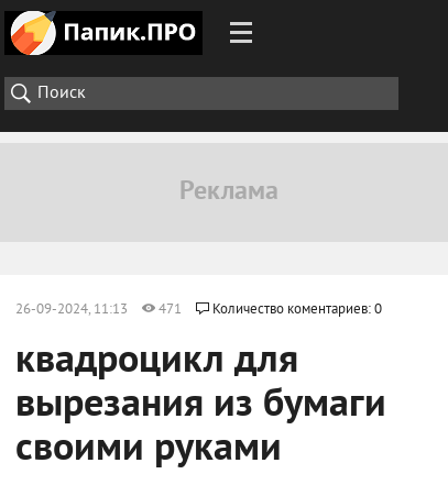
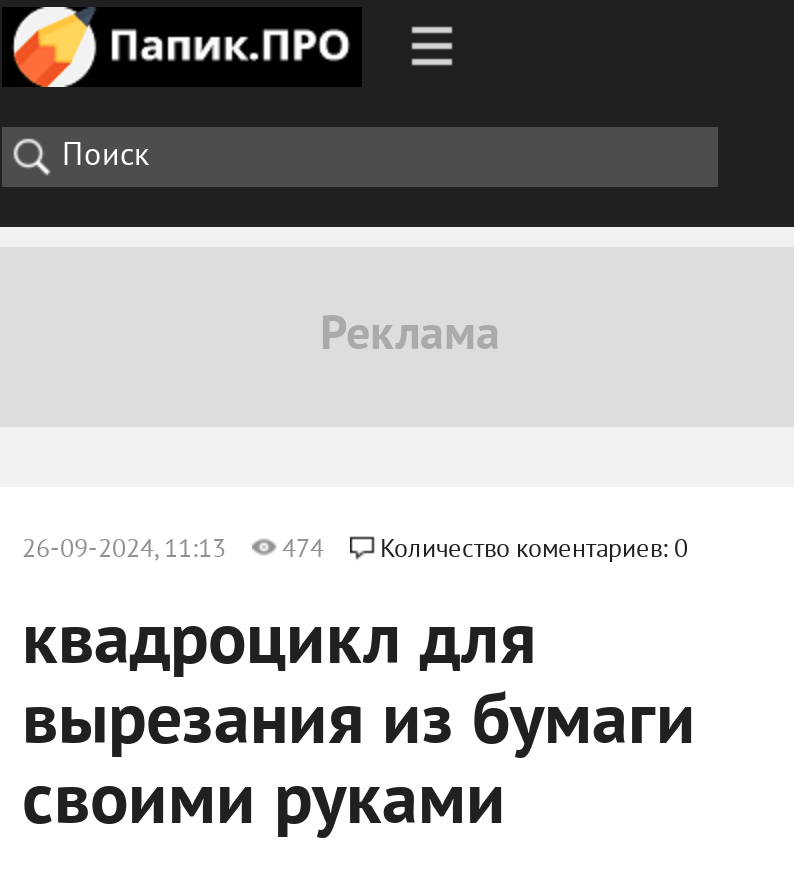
- 26-09-2024, 11:13 471 Количество коментариев: 0
+ 26-09-2024, 11:13 474 Количество коментариев: 0
